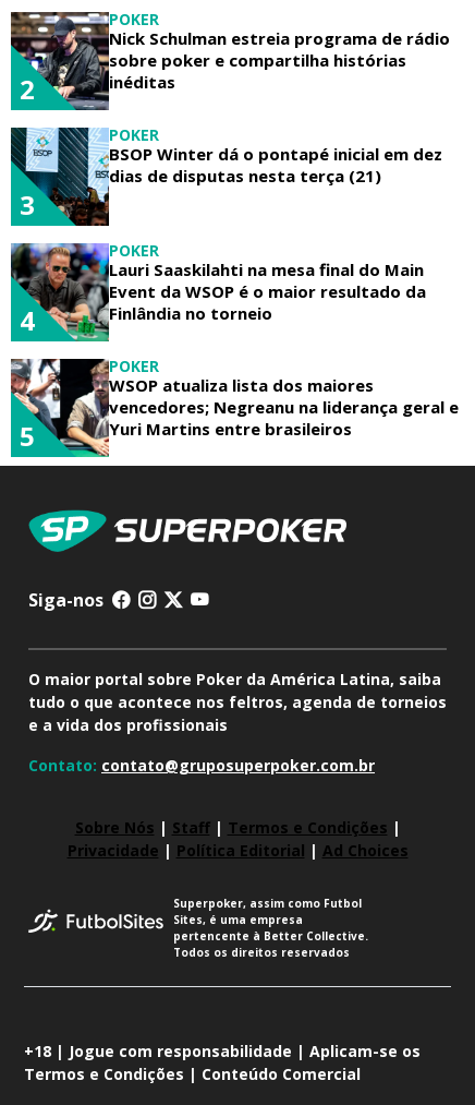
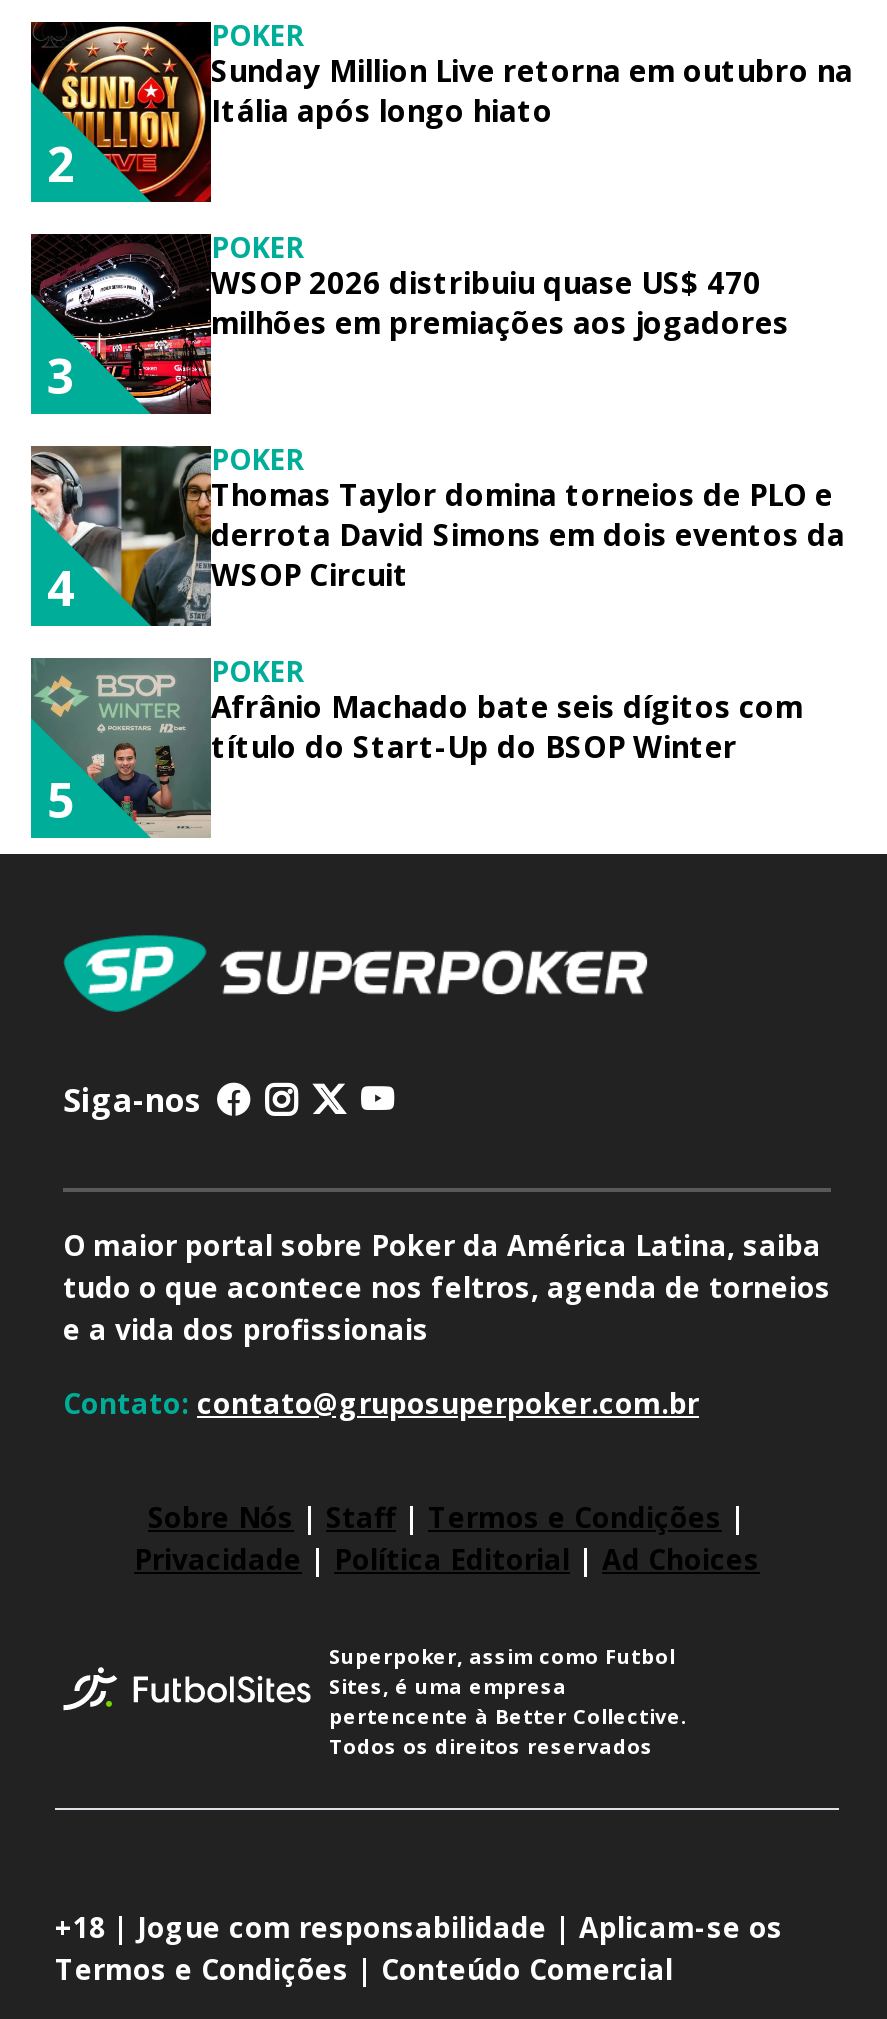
- [image]
- Nick Schulman estreia programa de rádio
- sobre poker e compartilha histórias
- inéditas
+ [image]
+ Sunday Million Live retorna em outubro na
+ Itália após longo hiato

- [image]
- BSOP Winter dá o pontapé inicial em dez
- dias de disputas nesta terça (21)
+ [image]
+ WSOP 2026 distribuiu quase US$ 470
+ milhões em premiações aos jogadores

- [image]
- Lauri Saaskilahti na mesa final do Main
- Event da WSOP é o maior resultado da
- Finlândia no torneio
+ [image]
+ Thomas Taylor domina torneios de PLO e
+ derrota David Simons em dois eventos da
+ WSOP Circuit

- [image]
- WSOP atualiza lista dos maiores
- vencedores; Negreanu na liderança geral e
- Yuri Martins entre brasileiros
+ [image]
+ Afrânio Machado bate seis dígitos com
+ título do Start-Up do BSOP Winter
